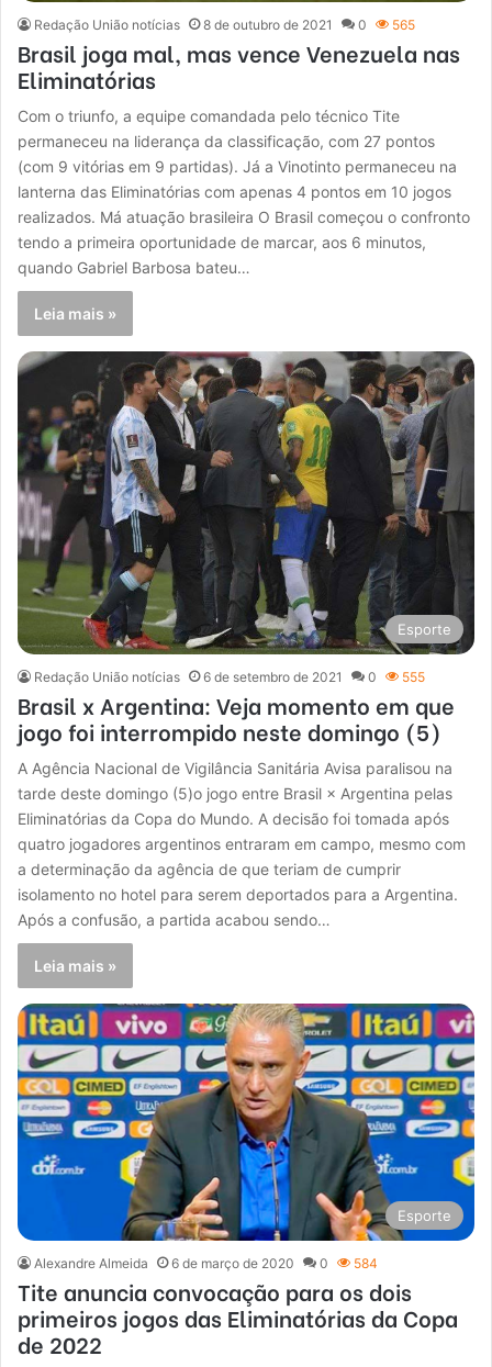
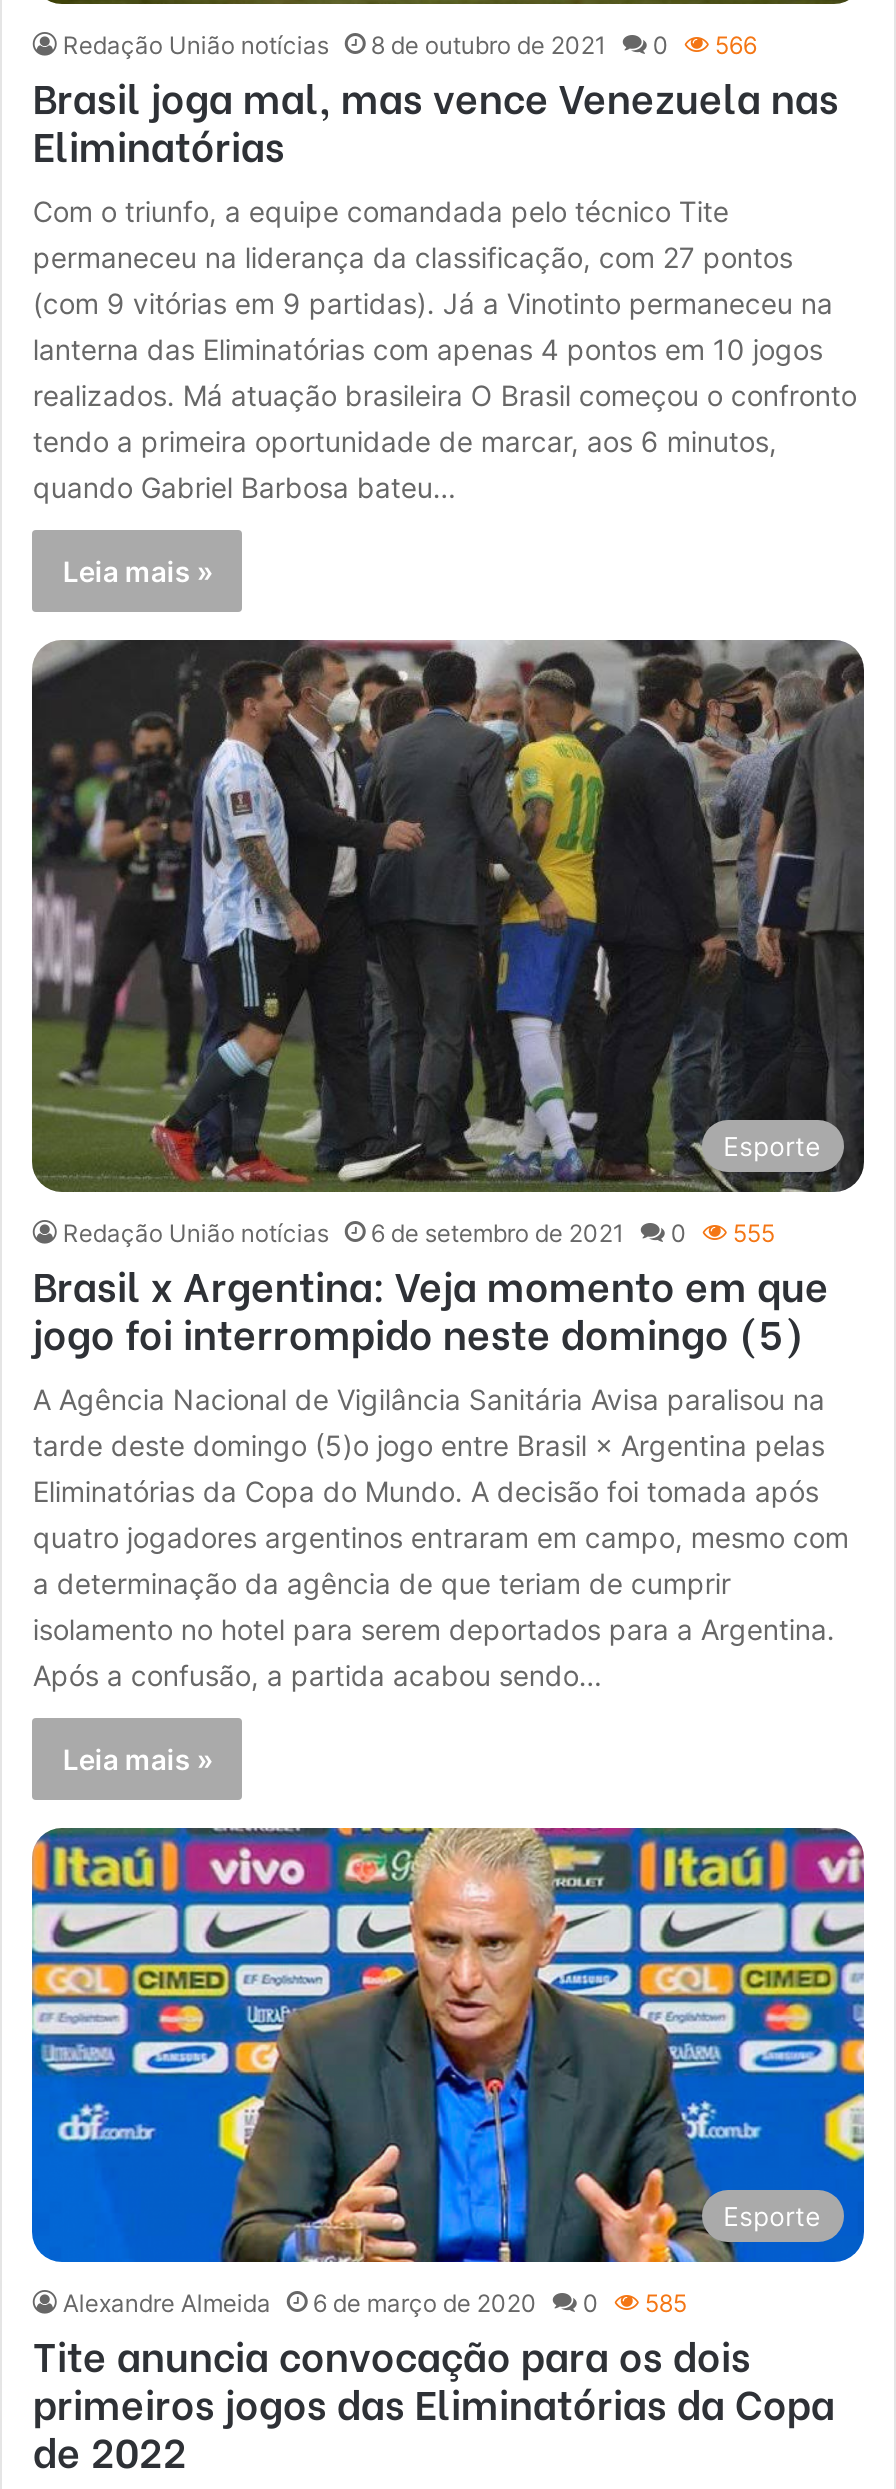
- Redação União notícias 8 de outubro de 2021 0 565
+ Redação União notícias 8 de outubro de 2021 0 566

- Alexandre Almeida 6 de março de 2020 0 584
+ Alexandre Almeida 6 de março de 2020 0 585
